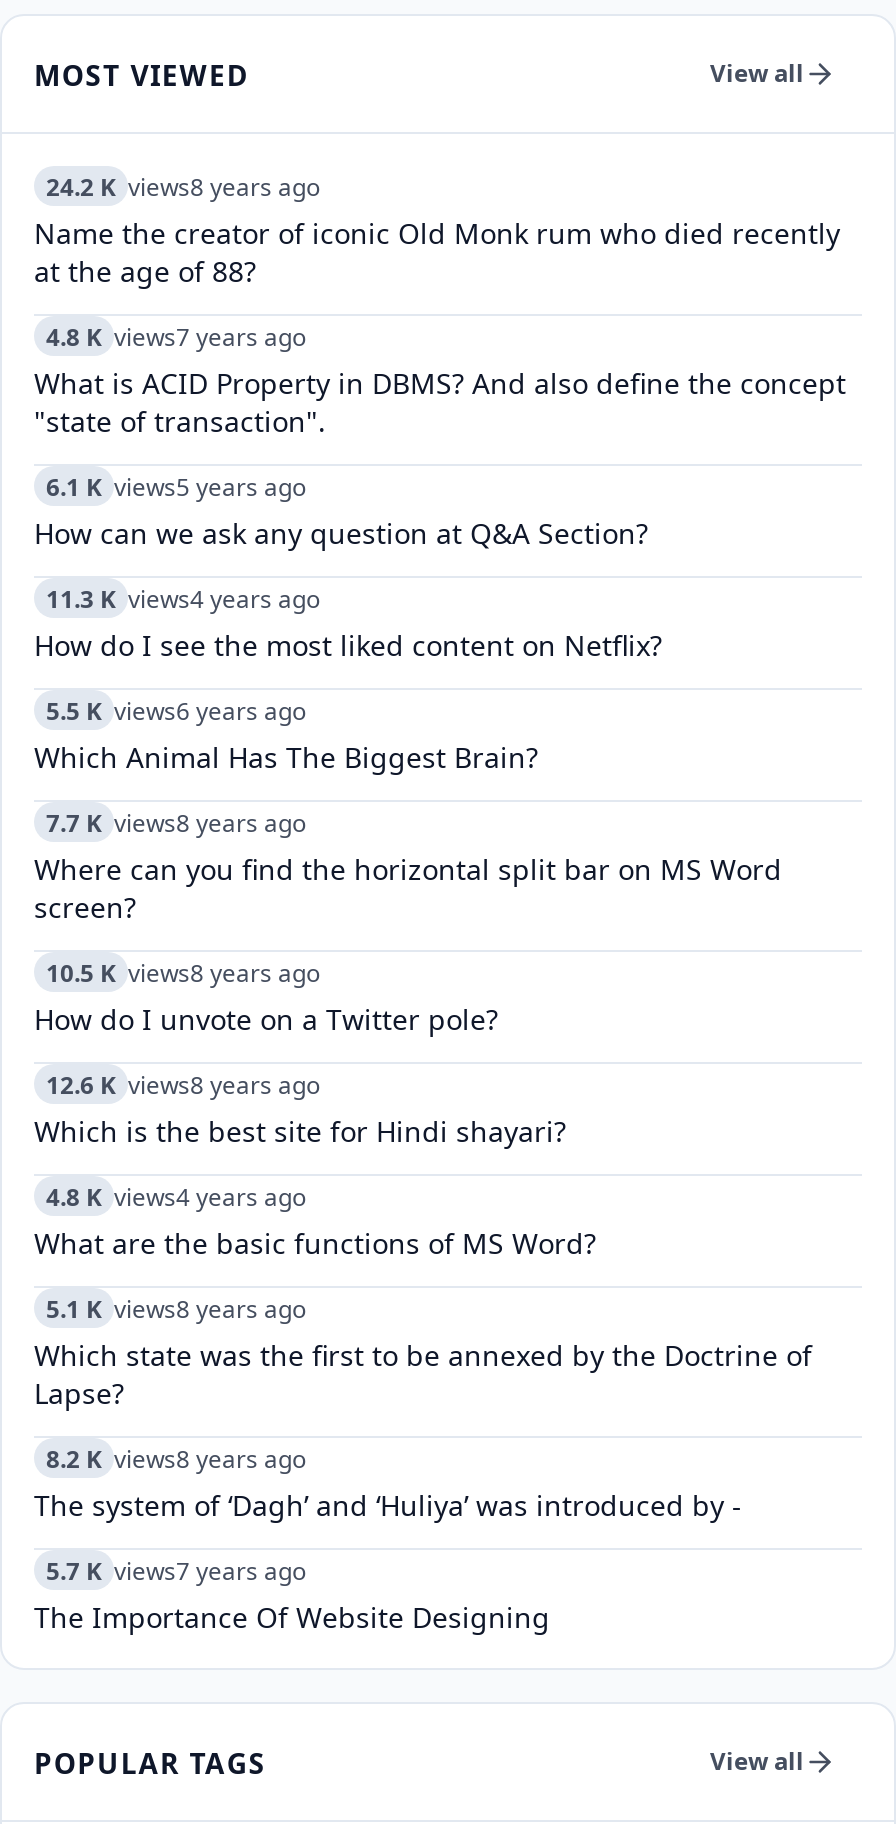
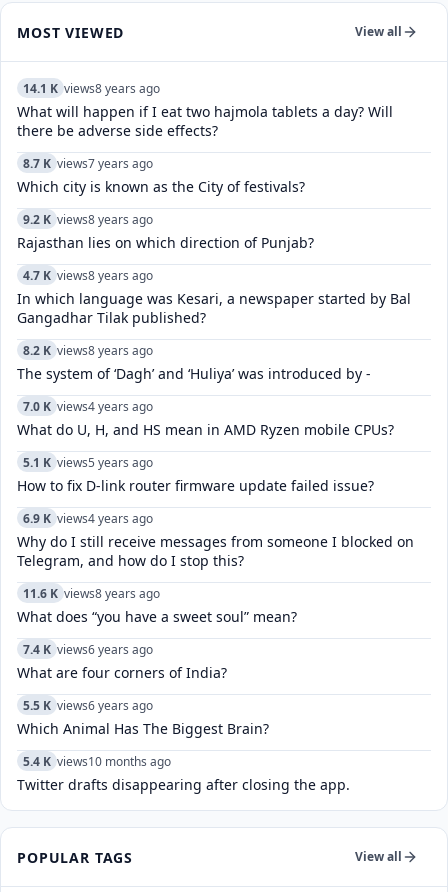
- 24.2 K views8 years ago
- Name the creator of iconic Old Monk rum who died recently
- at the age of 88?
- 4.8 K views7 years ago
- What is ACID Property in DBMS? And also define the concept
- "state of transaction".
- 6.1 K views5 years ago
- How can we ask any question at Q&A Section?
- 11.3 K views4 years ago
- How do I see the most liked content on Netflix?
- 7.7 K views8 years ago
- Where can you find the horizontal split bar on MS Word
- screen?
- 10.5 K views8 years ago
- How do I unvote on a Twitter pole?
- 12.6 K views8 years ago
- Which is the best site for Hindi shayari?
- 4.8 K views4 years ago
- What are the basic functions of MS Word?
- 5.1 K views8 years ago
- Which state was the first to be annexed by the Doctrine of
- Lapse?
+ 14.1 K views8 years ago
+ What will happen if I eat two hajmola tablets a day? Will
+ there be adverse side effects?
+ 8.7 K views7 years ago
+ Which city is known as the City of festivals?
+ 9.2 K views8 years ago
+ Rajasthan lies on which direction of Punjab?
+ 4.7 K views8 years ago
+ In which language was Kesari, a newspaper started by Bal
+ Gangadhar Tilak published?

moved down: 5.5 K views6 years ago | Which Animal Has The Biggest Brain?

moved up: 8.2 K views8 years ago | The system of ‘Dagh’ and ‘Huliya’ was introduced by -

- 5.7 K views7 years ago
- The Importance Of Website Designing
+ 7.0 K views4 years ago
+ What do U, H, and HS mean in AMD Ryzen mobile CPUs?
+ 5.1 K views5 years ago
+ How to fix D-link router firmware update failed issue?
+ 6.9 K views4 years ago
+ Why do I still receive messages from someone I blocked on
+ Telegram, and how do I stop this?
+ 11.6 K views8 years ago
+ What does “you have a sweet soul” mean?
+ 7.4 K views6 years ago
+ What are four corners of India?
+ 5.4 K views 10 months ago
+ Twitter drafts disappearing after closing the app.
